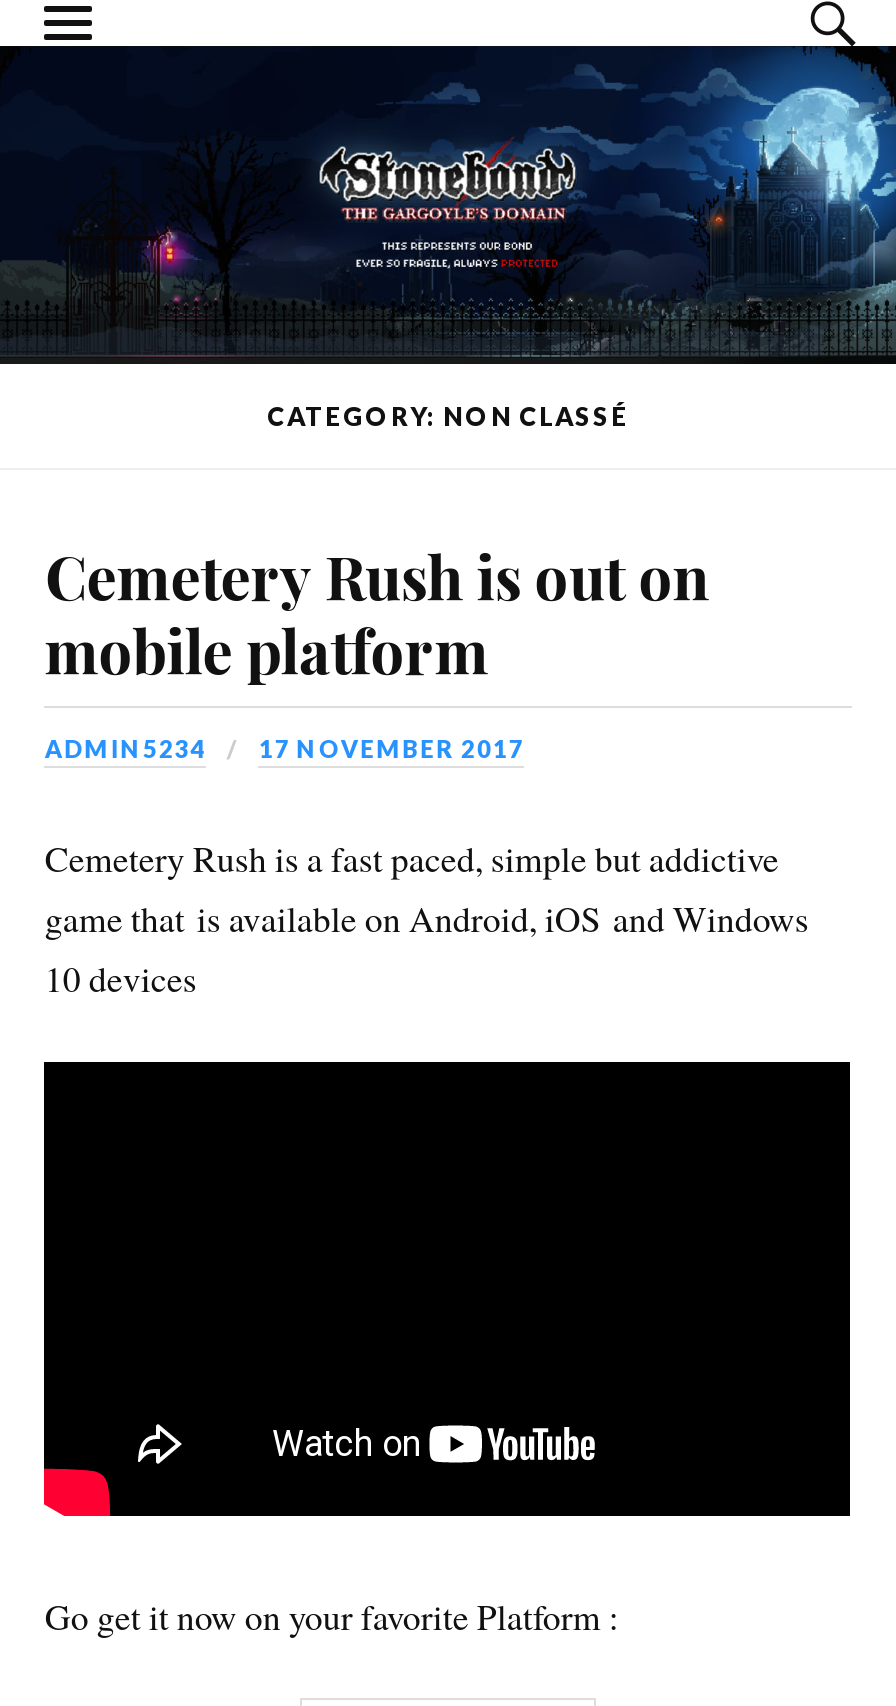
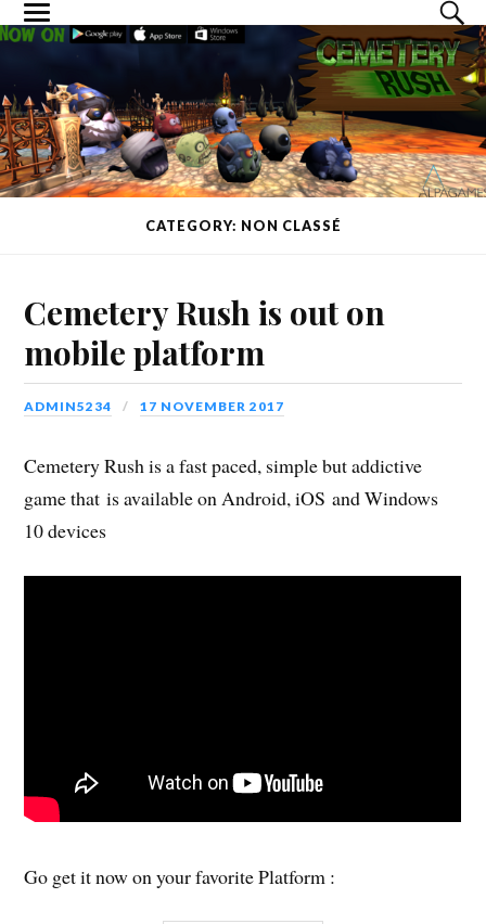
- [image]
+ [image]
